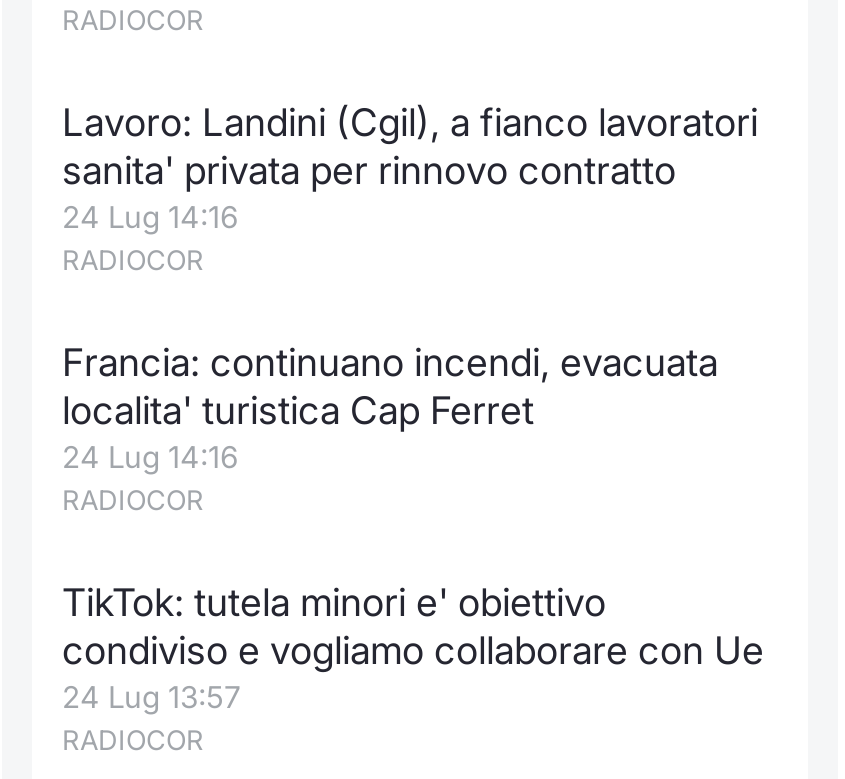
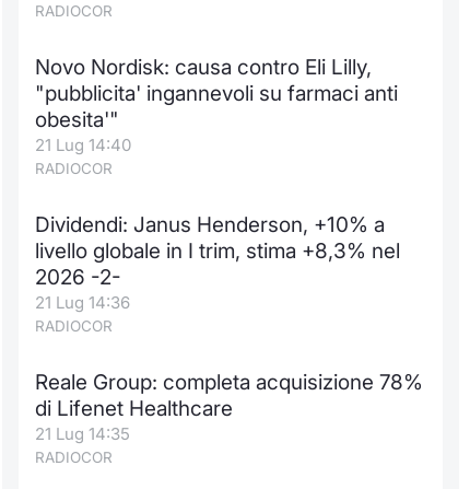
- Lavoro: Landini (Cgil), a fianco lavoratori
- sanita' privata per rinnovo contratto
- 24 Lug 14:16
+ Novo Nordisk: causa contro Eli Lilly,
+ "pubblicita' ingannevoli su farmaci anti
+ obesita'"
+ 21 Lug 14:40

- Francia: continuano incendi, evacuata
- localita' turistica Cap Ferret
- 24 Lug 14:16
+ Dividendi: Janus Henderson, +10% a
+ livello globale in I trim, stima +8,3% nel
+ 2026 -2-
+ 21 Lug 14:36

- TikTok: tutela minori e' obiettivo
- condiviso e vogliamo collaborare con Ue
- 24 Lug 13:57
+ Reale Group: completa acquisizione 78%
+ di Lifenet Healthcare
+ 21 Lug 14:35
